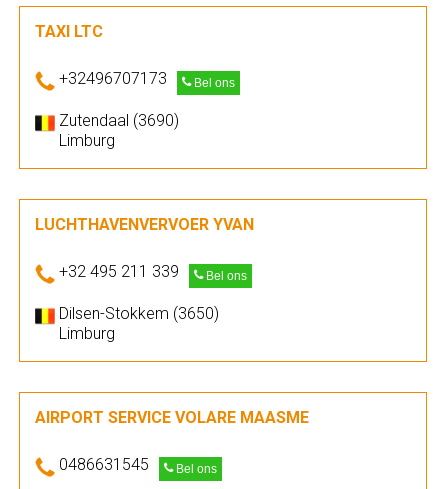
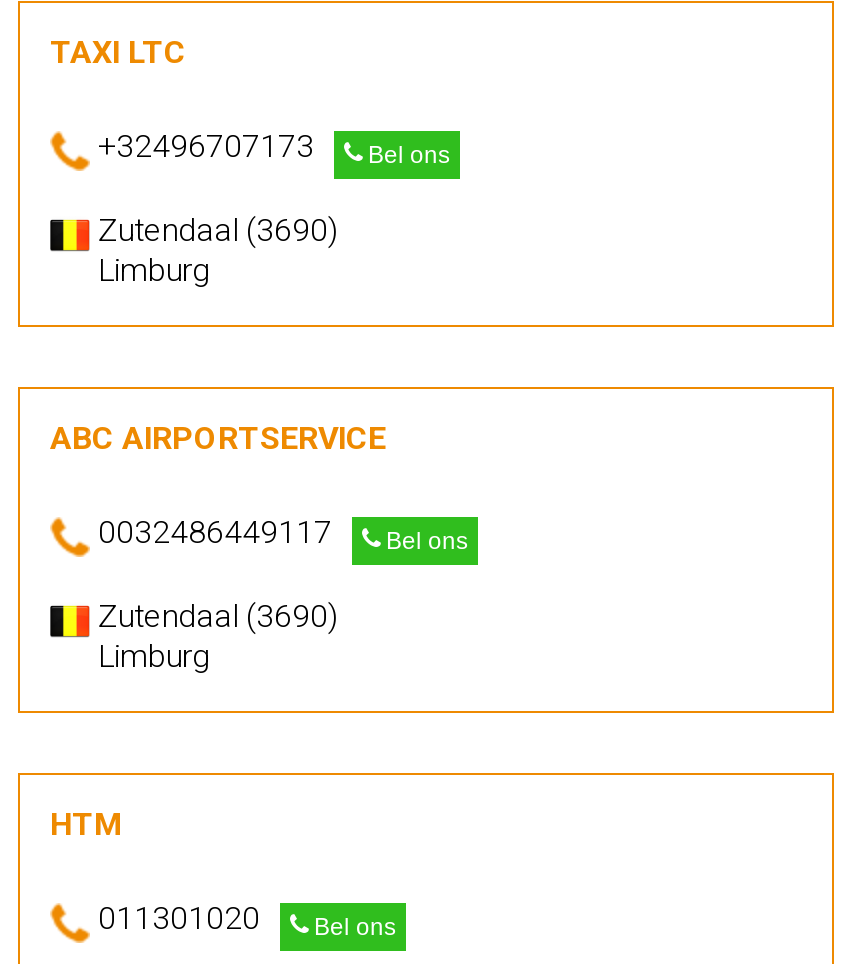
- LUCHTHAVENVERVOER YVAN
+ ABC AIRPORTSERVICE

- +32 495 211 339 Bel ons
+ 0032486449117 Bel ons

- Dilsen-Stokkem (3650)
+ Zutendaal (3690)

- AIRPORT SERVICE VOLARE MAASME
+ HTM

- 0486631545 Bel ons
+ 011301020 Bel ons
